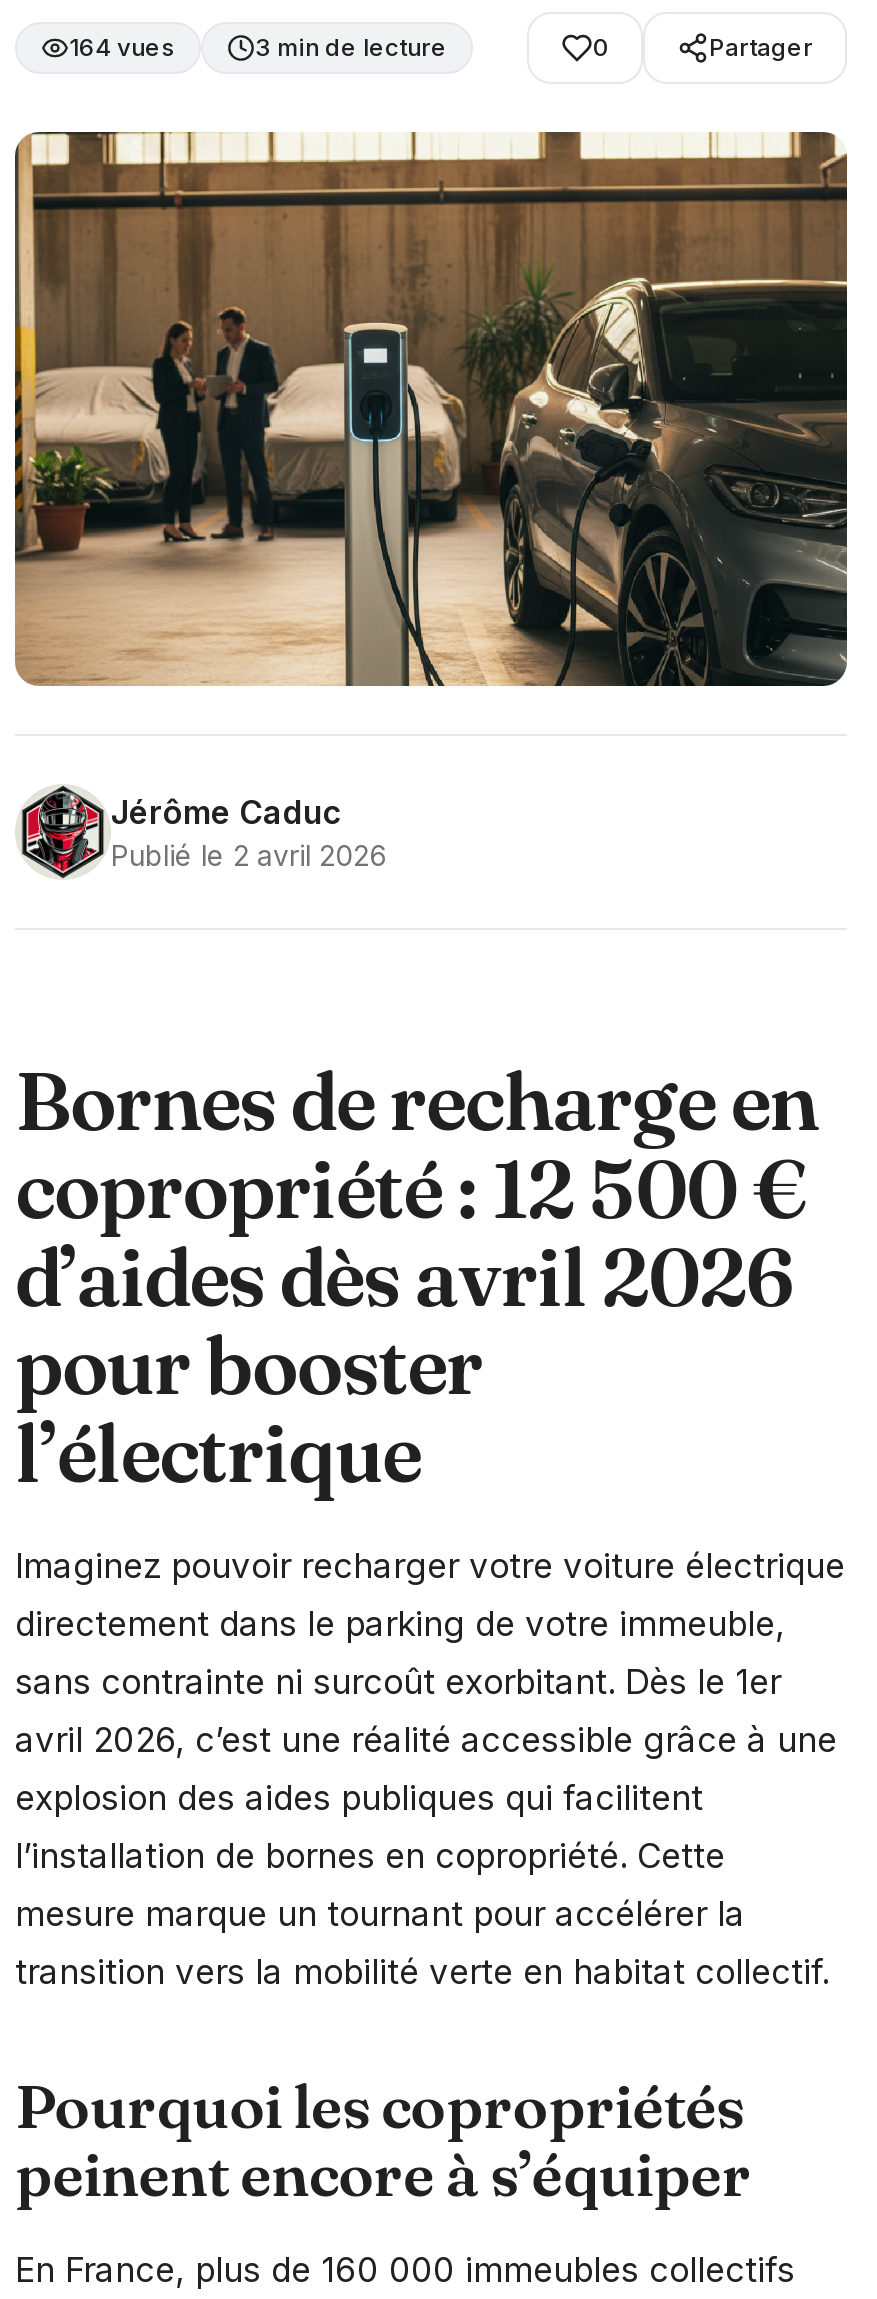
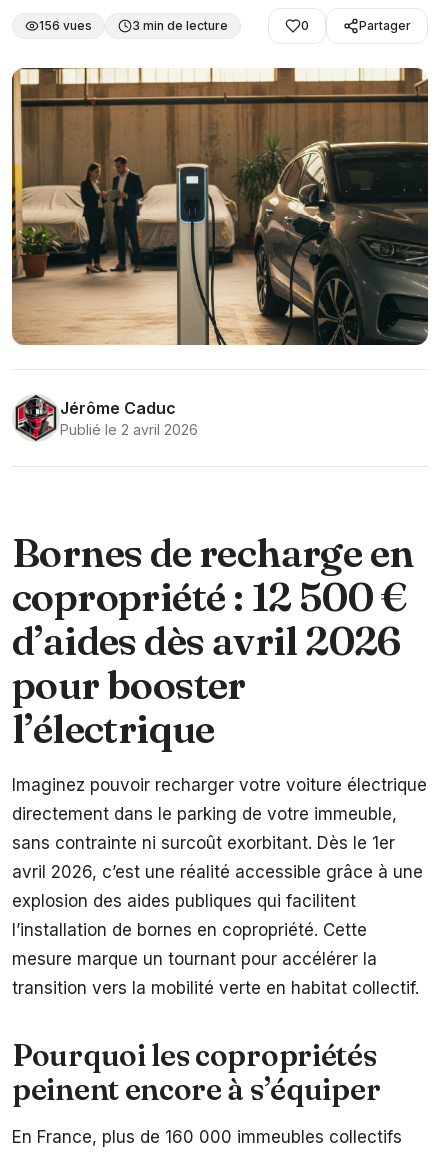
- 164 vues
+ 156 vues
